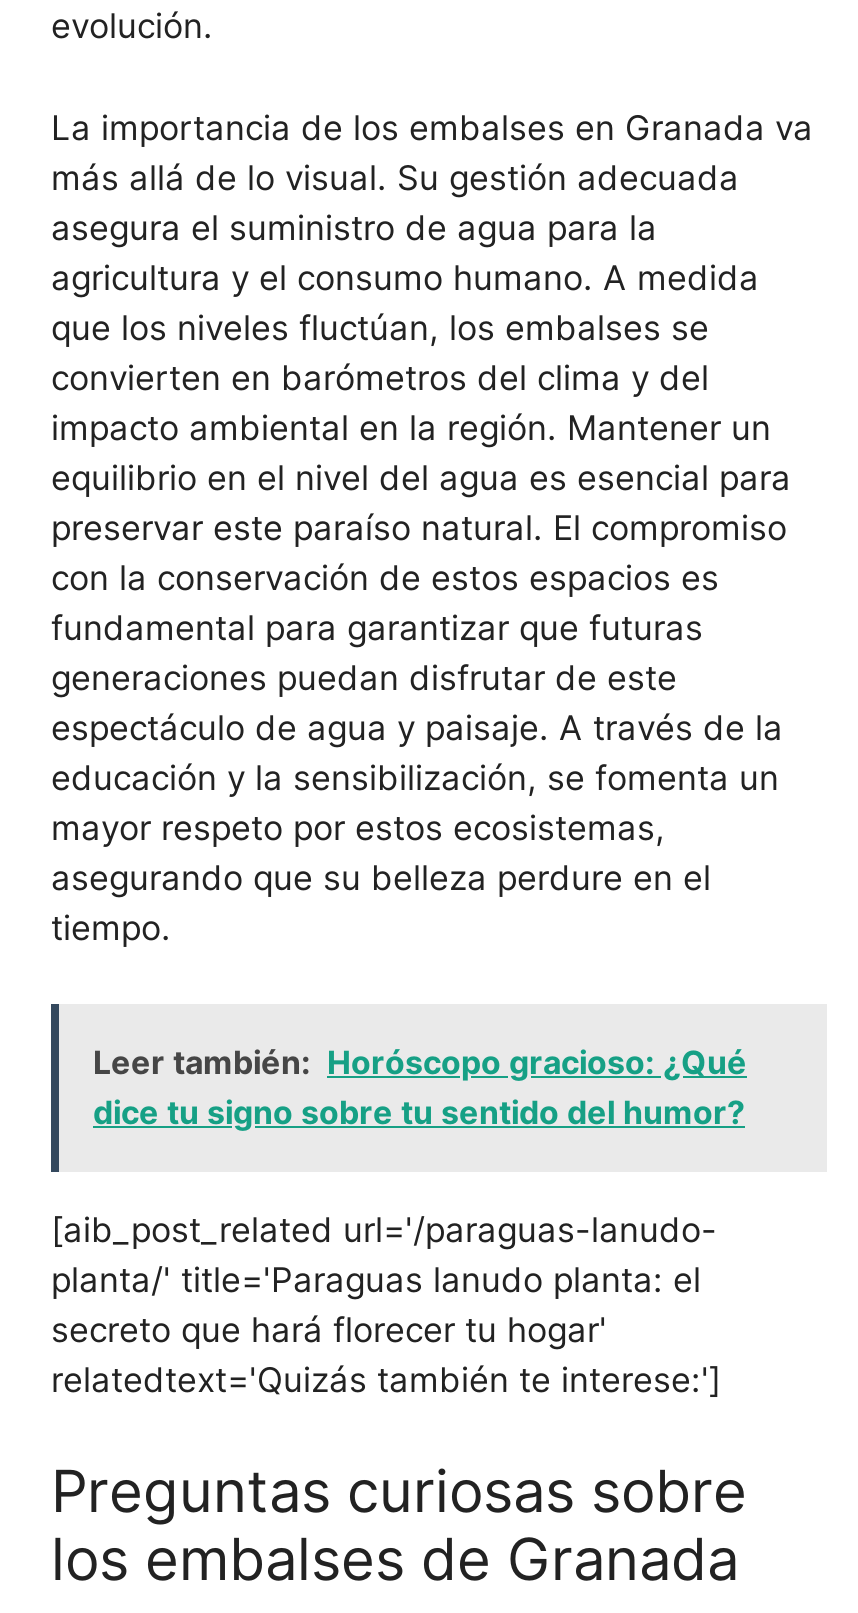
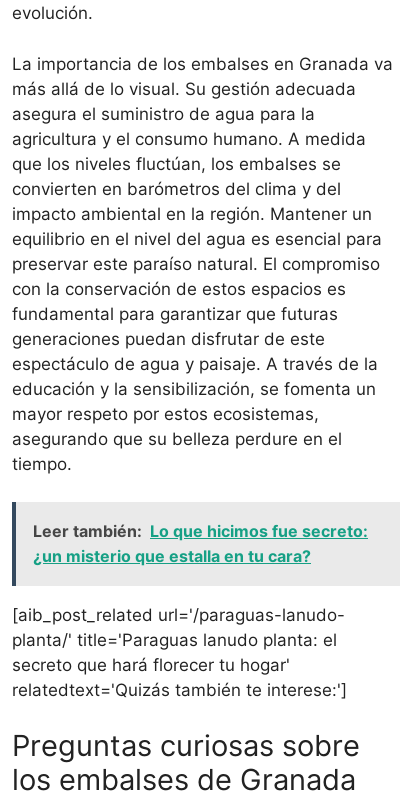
- Leer también: Horóscopo gracioso: ¿Qué
- dice tu signo sobre tu sentido del humor?
+ Leer también: Lo que hicimos fue secreto:
+ ¿un misterio que estalla en tu cara?
